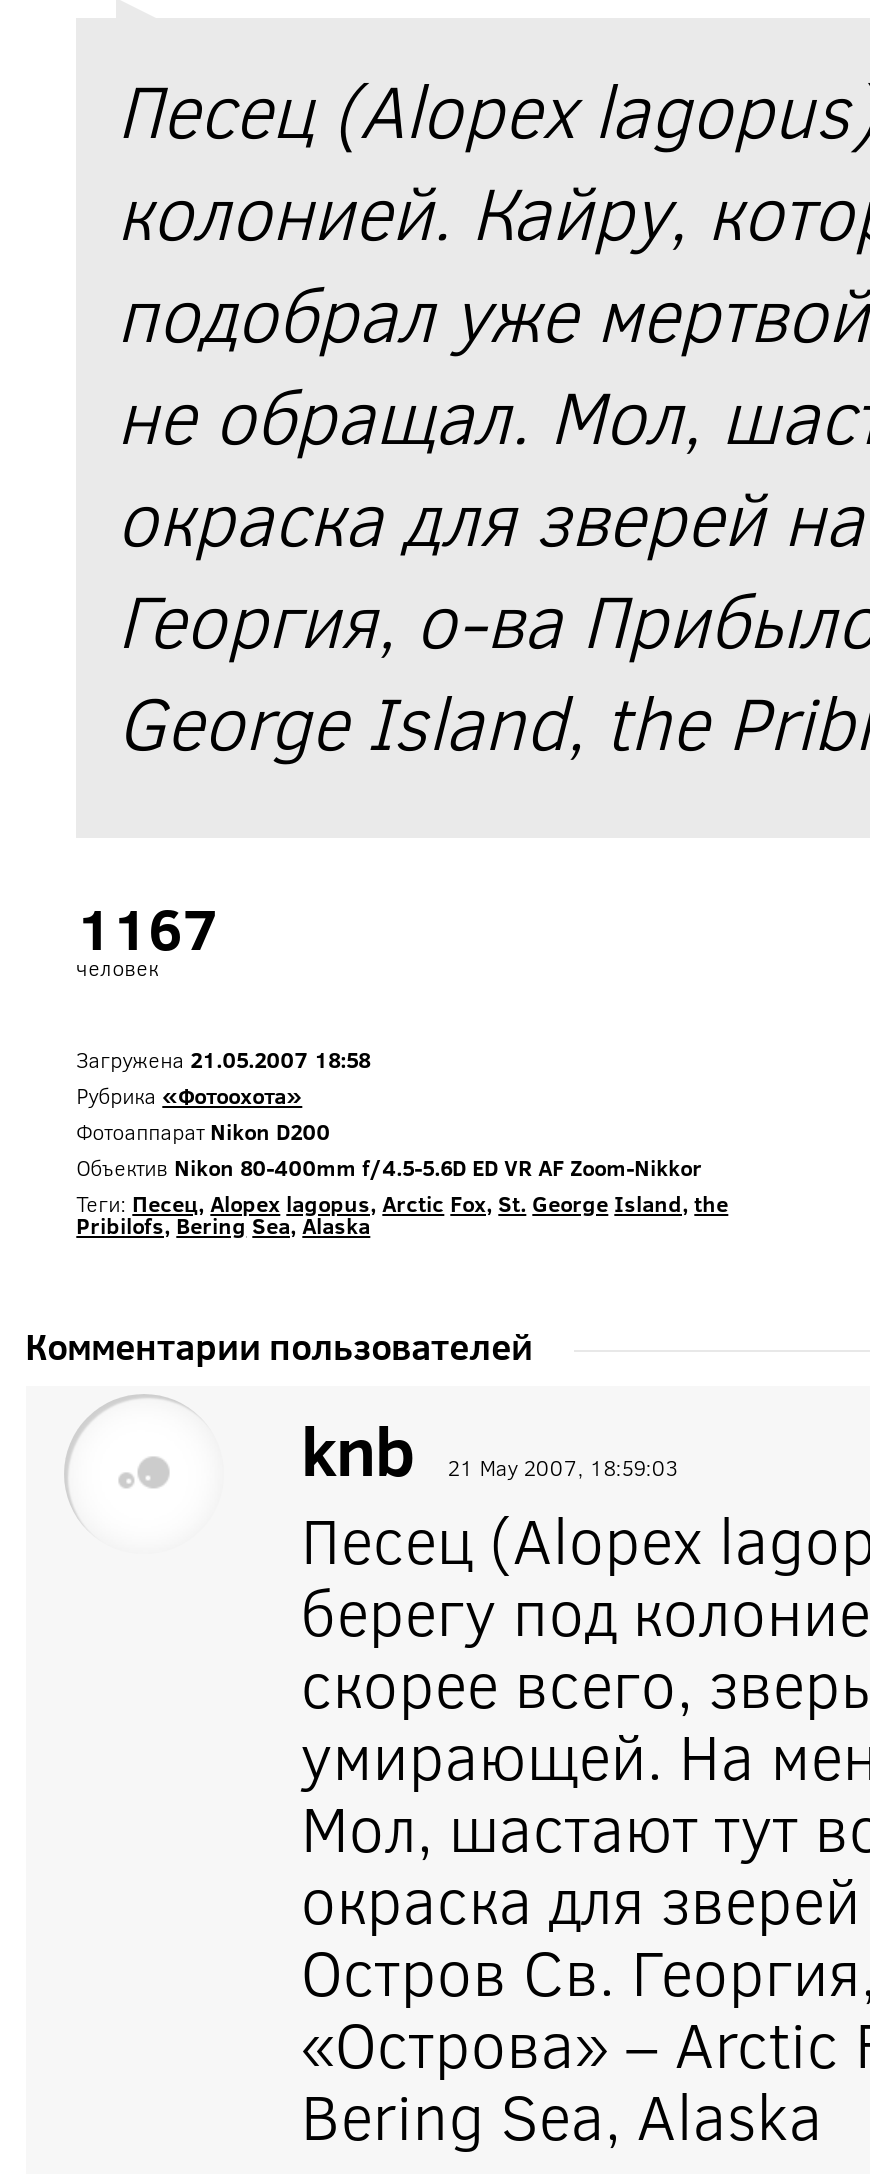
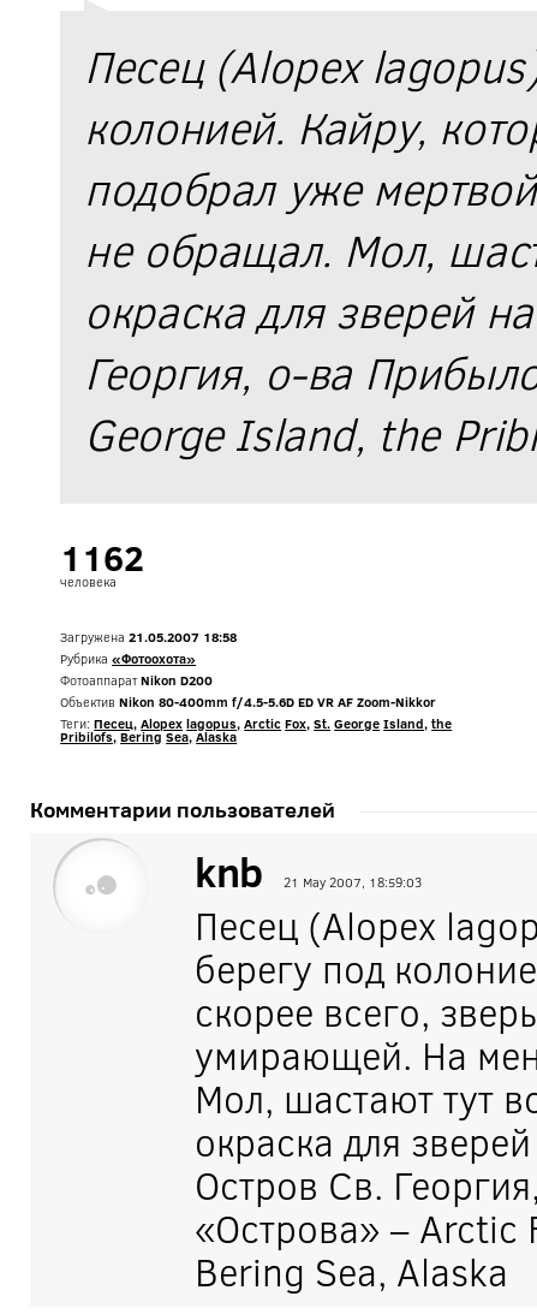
- 1167
- человек
+ 1162
+ человека
